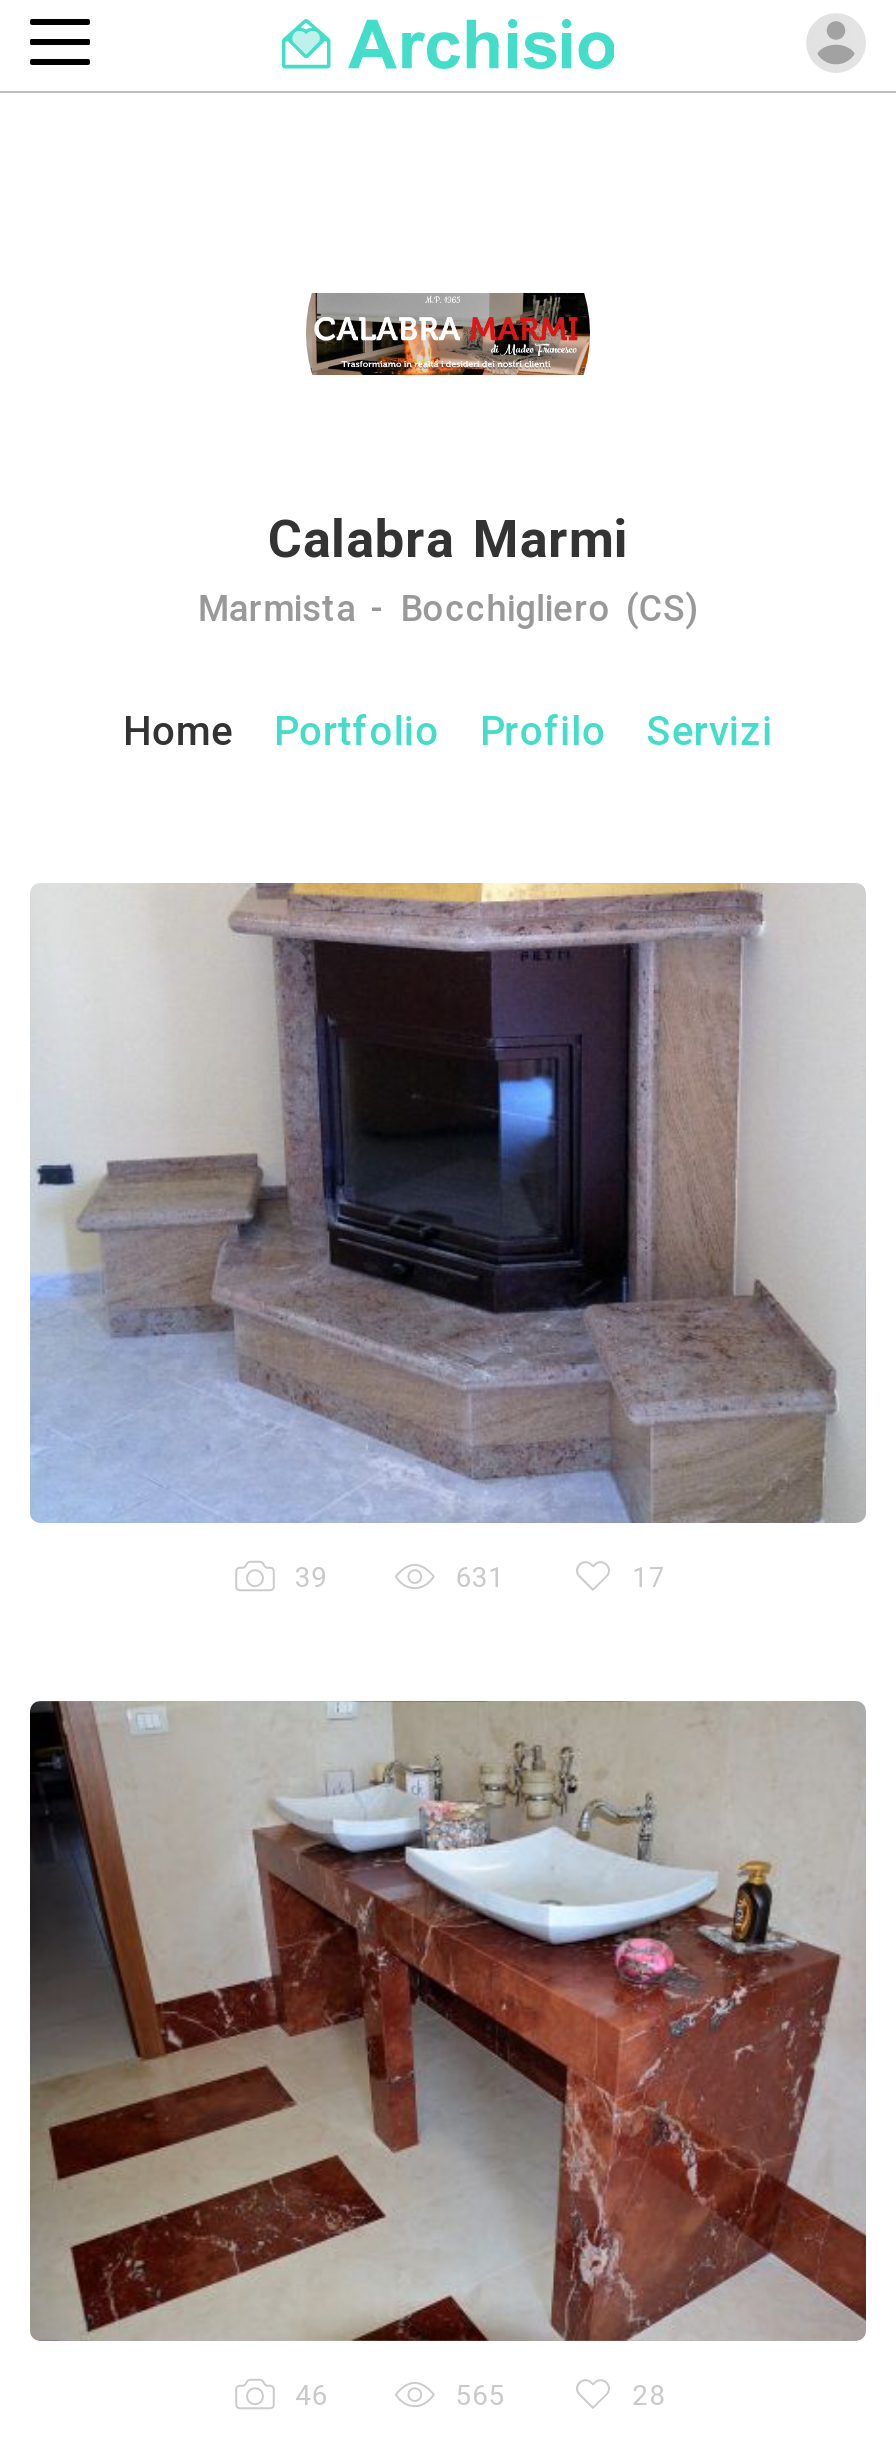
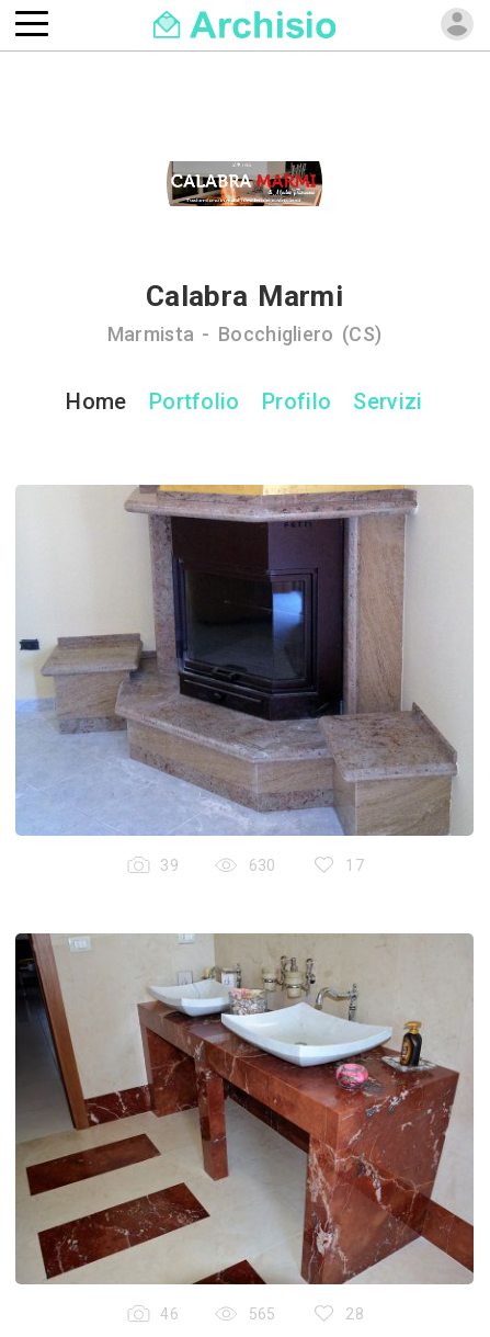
- 631
+ 630
